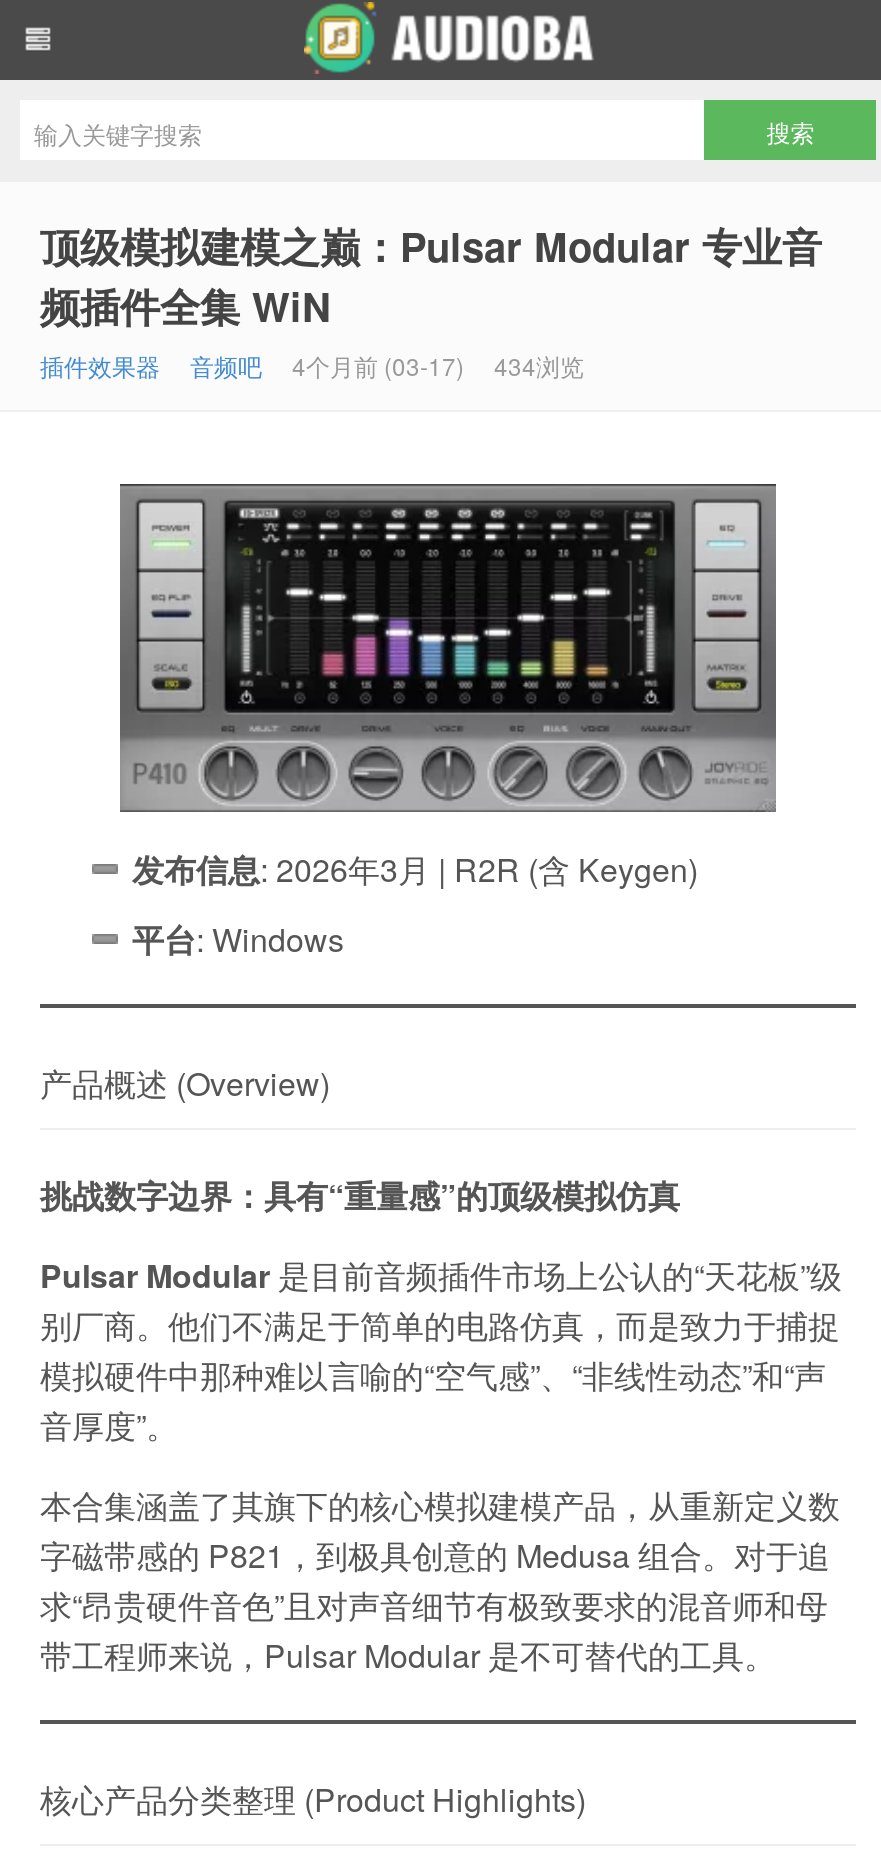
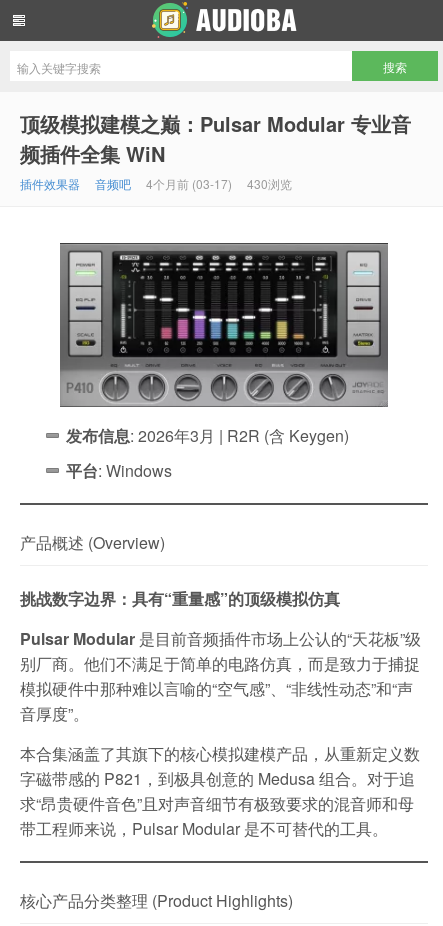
- 插件效果器 音频吧 4个月前 (03-17) 434浏览
+ 插件效果器 音频吧 4个月前 (03-17) 430浏览
